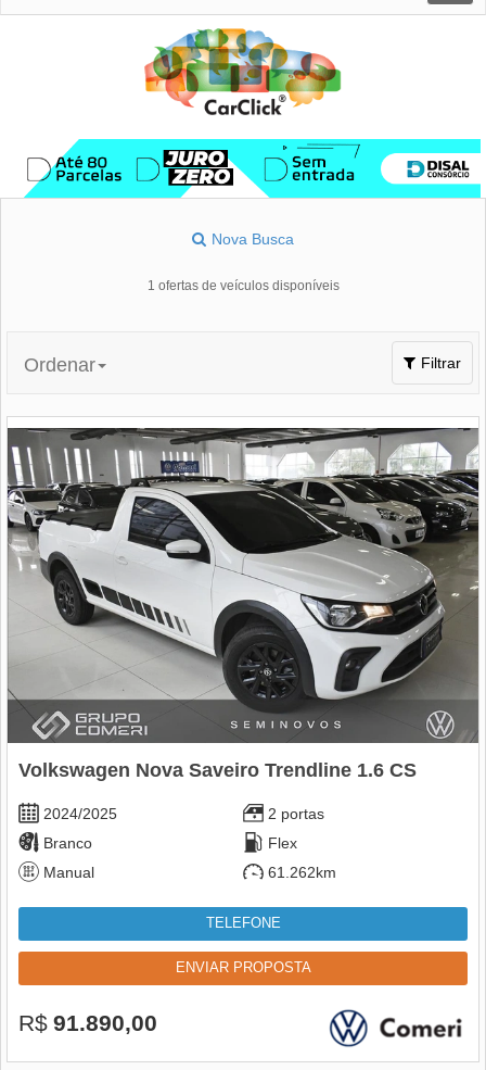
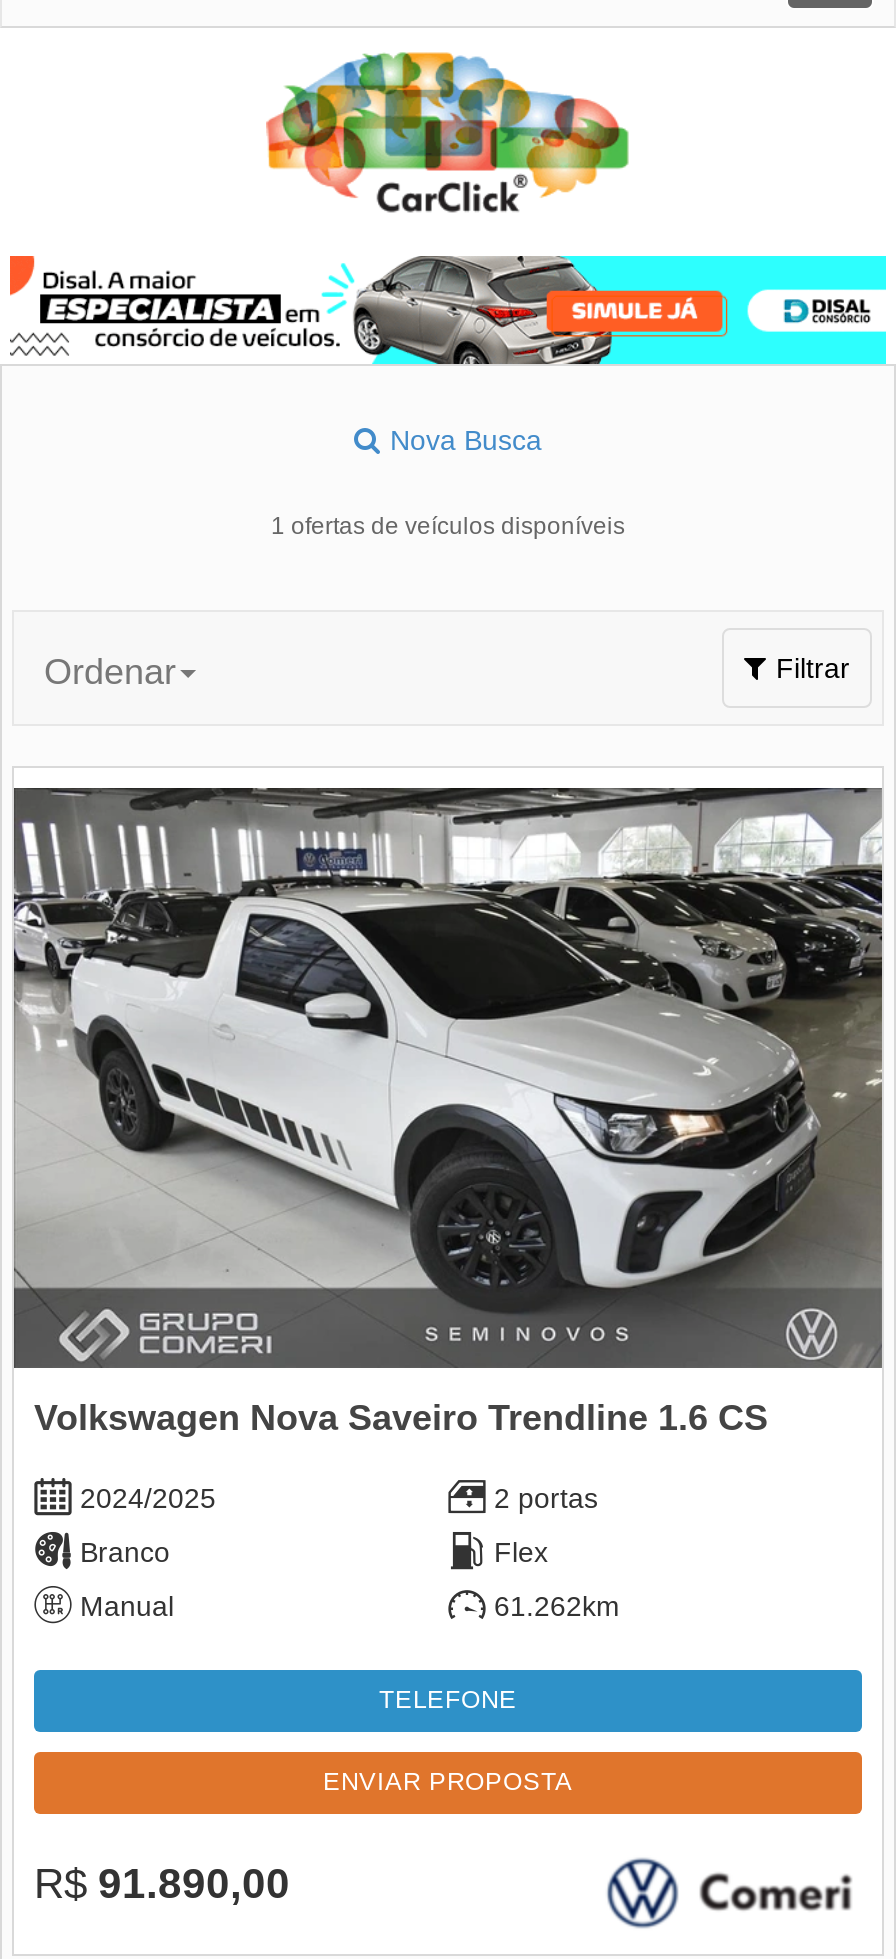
- [image]
+ [image]
